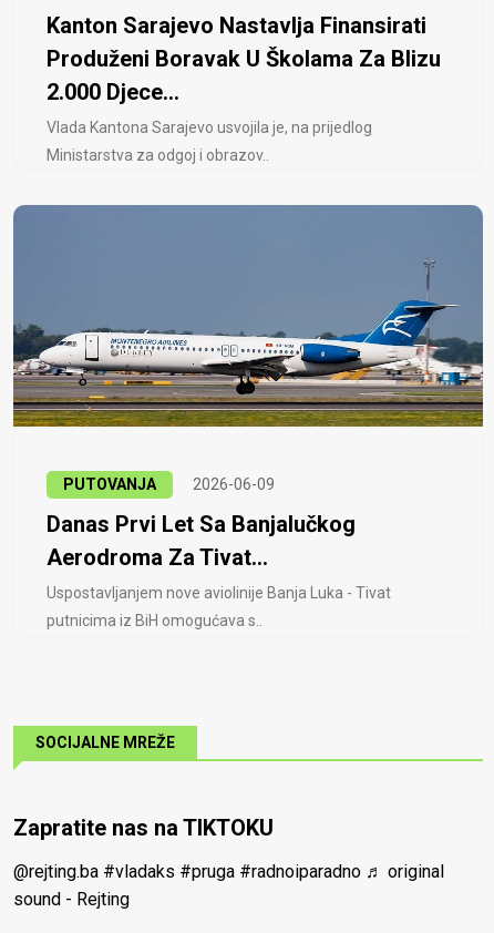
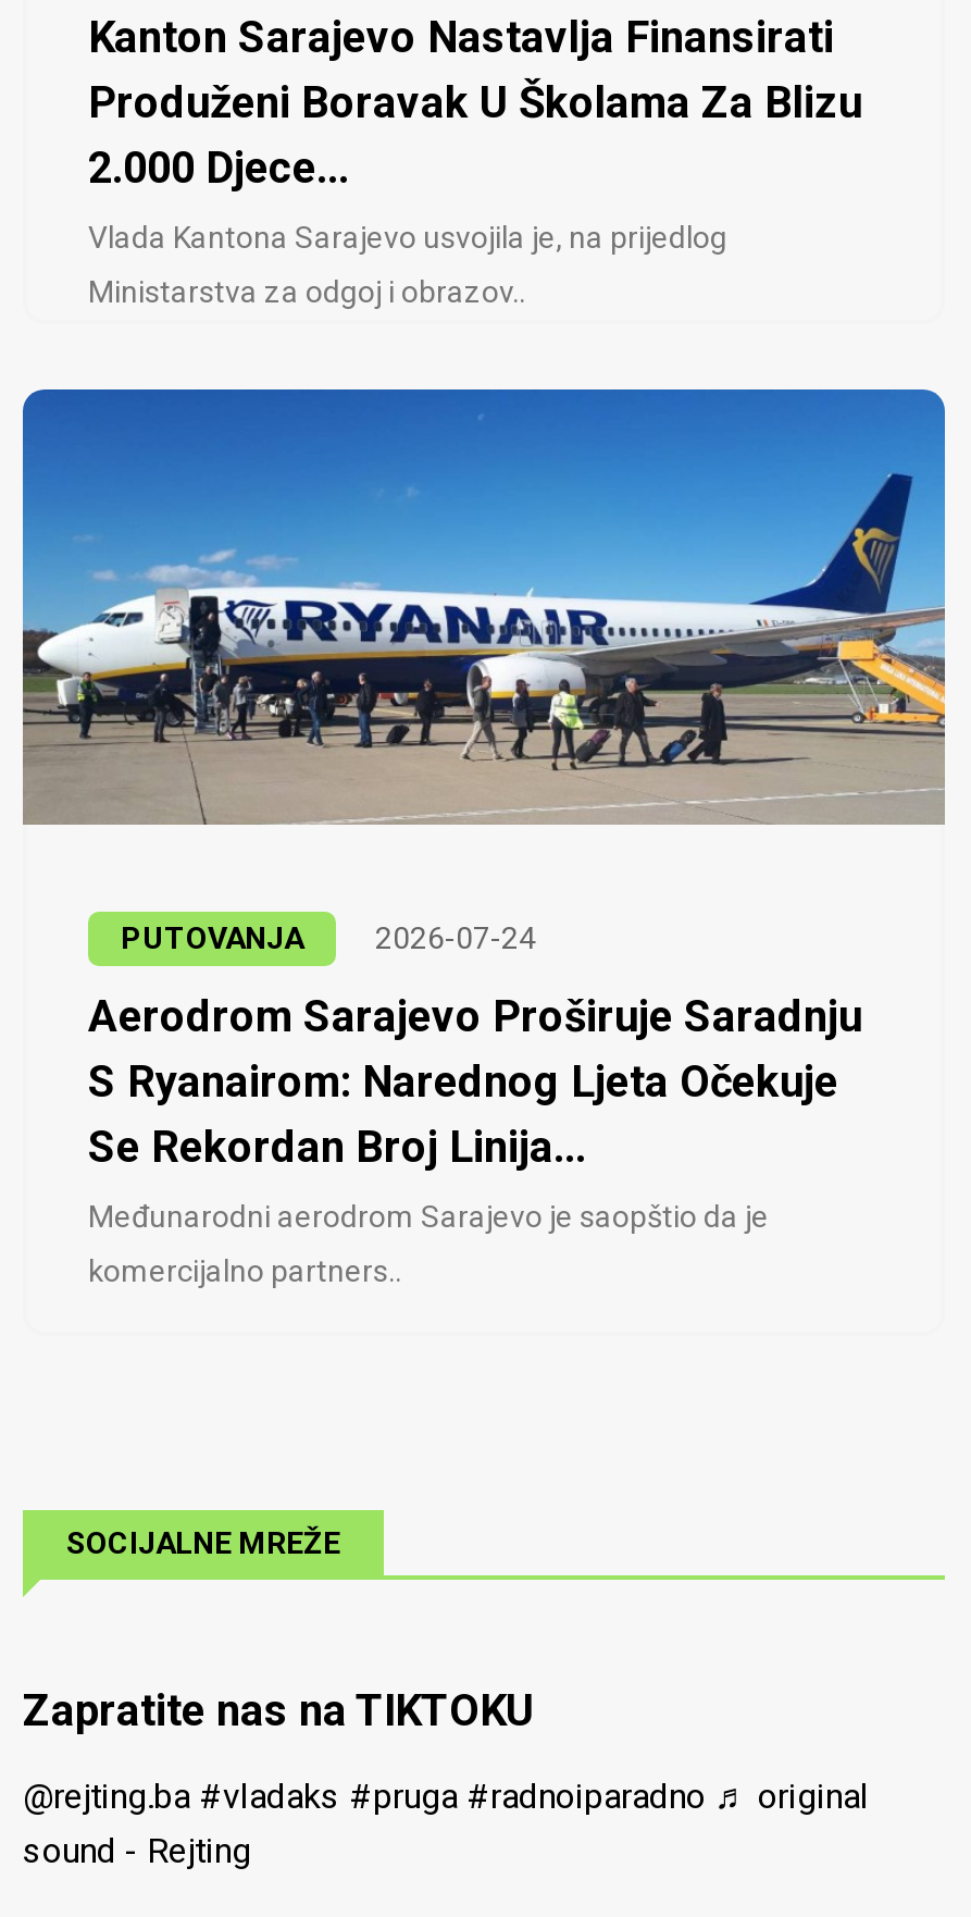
- [image]
+ [image]

- 2026-06-09
+ 2026-07-24

- Danas Prvi Let Sa Banjalučkog
- Aerodroma Za Tivat...
+ Aerodrom Sarajevo Proširuje Saradnju
+ S Ryanairom: Narednog Ljeta Očekuje
+ Se Rekordan Broj Linija...

- Uspostavljanjem nove aviolinije Banja Luka - Tivat
+ Međunarodni aerodrom Sarajevo je saopštio da je

- putnicima iz BiH omogućava s..
+ komercijalno partners..
